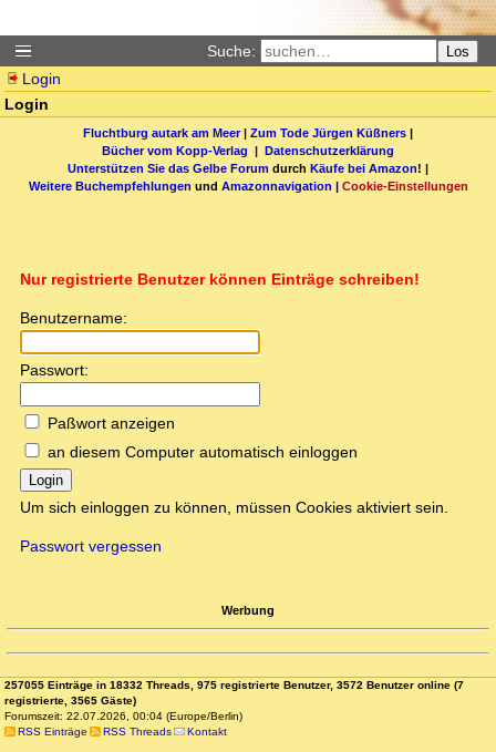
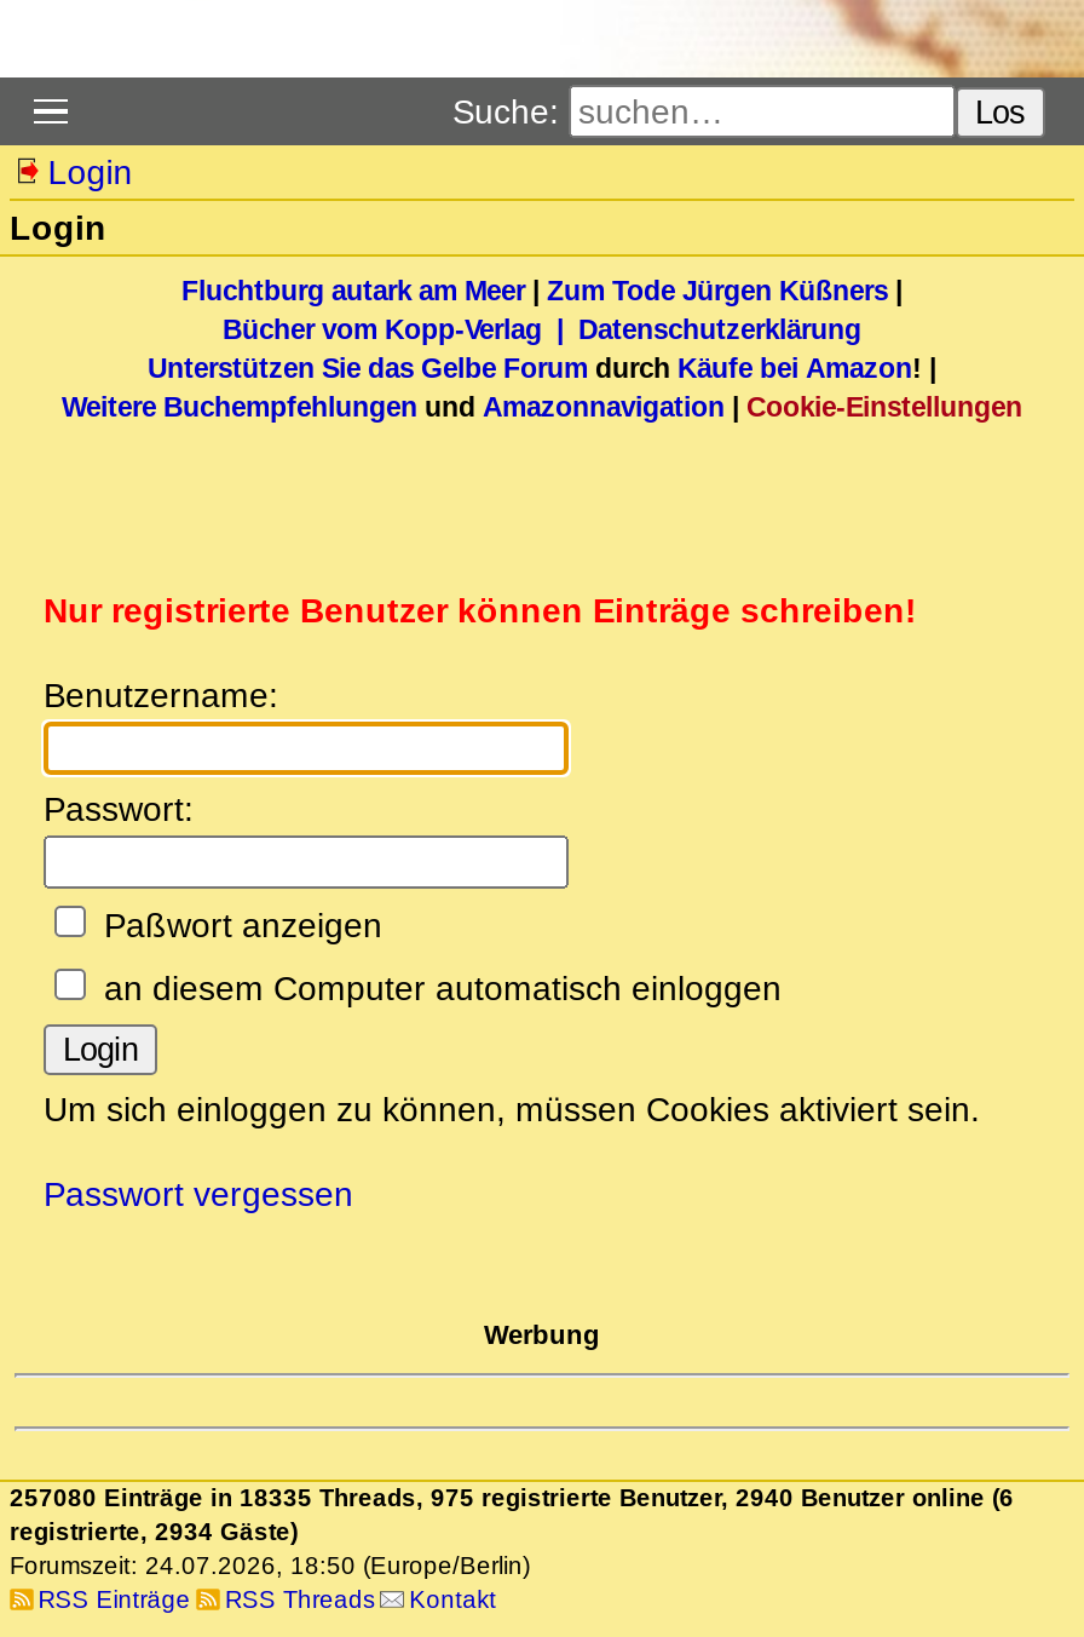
- 257055 Einträge in 18332 Threads, 975 registrierte Benutzer, 3572 Benutzer online (7
+ 257080 Einträge in 18335 Threads, 975 registrierte Benutzer, 2940 Benutzer online (6

- registrierte, 3565 Gäste)
+ registrierte, 2934 Gäste)

- Forumszeit: 22.07.2026, 00:04 (Europe/Berlin)
+ Forumszeit: 24.07.2026, 18:50 (Europe/Berlin)
